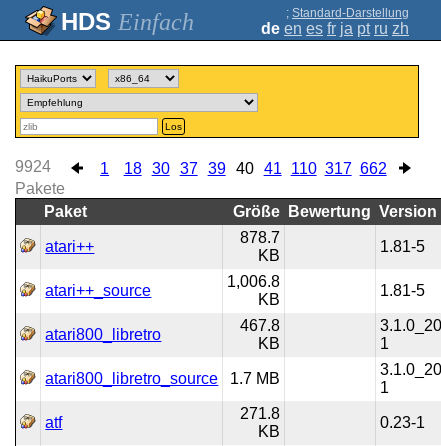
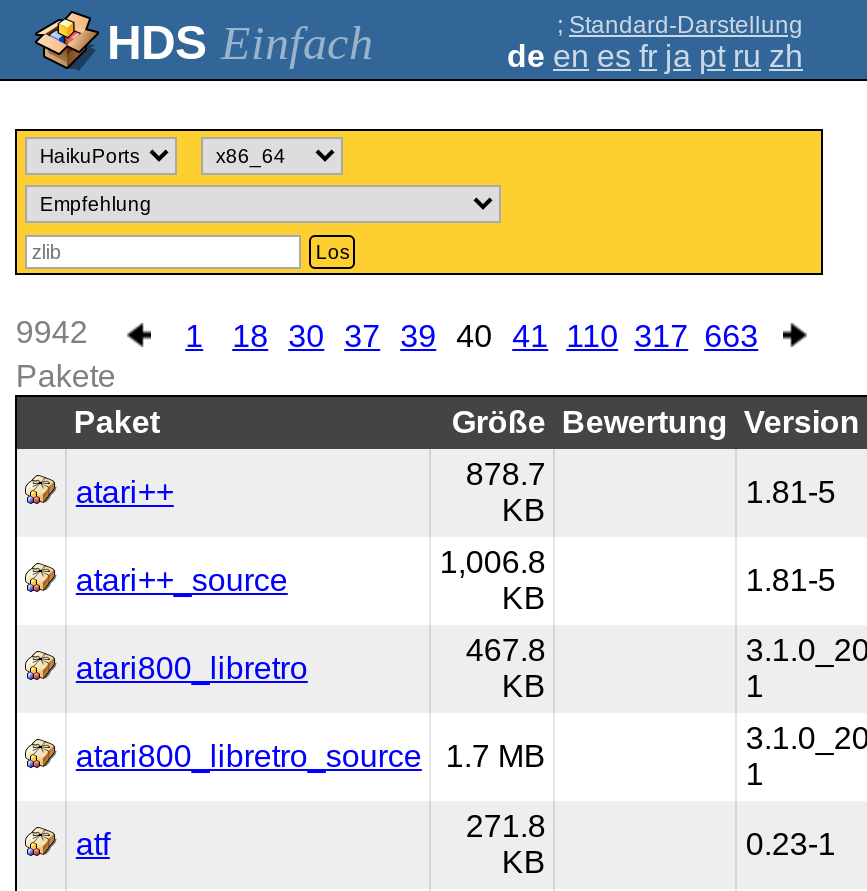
- 9924
+ 9942

- 1 18 30 37 39 40 41 110 317 662
+ 1 18 30 37 39 40 41 110 317 663
